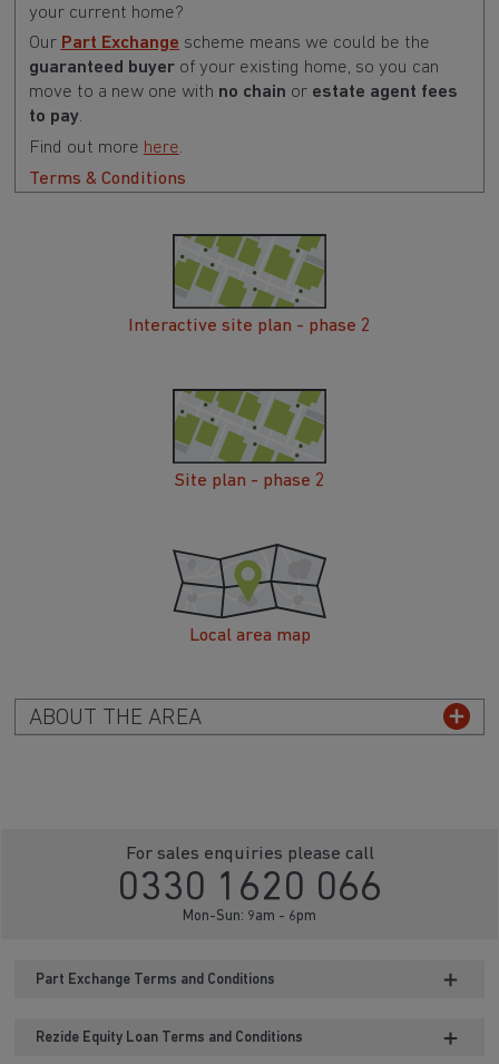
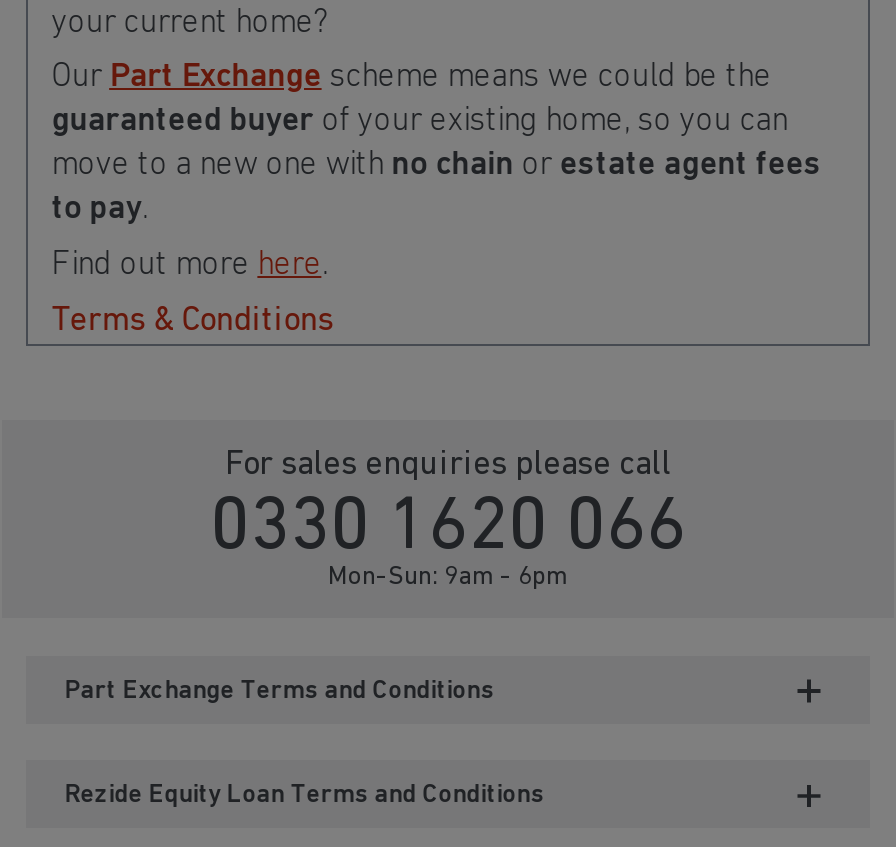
- [image]
- Interactive site plan - phase 2

- [image]
- Site plan - phase 2

- [image]
- Local area map

- ABOUT THE AREA
